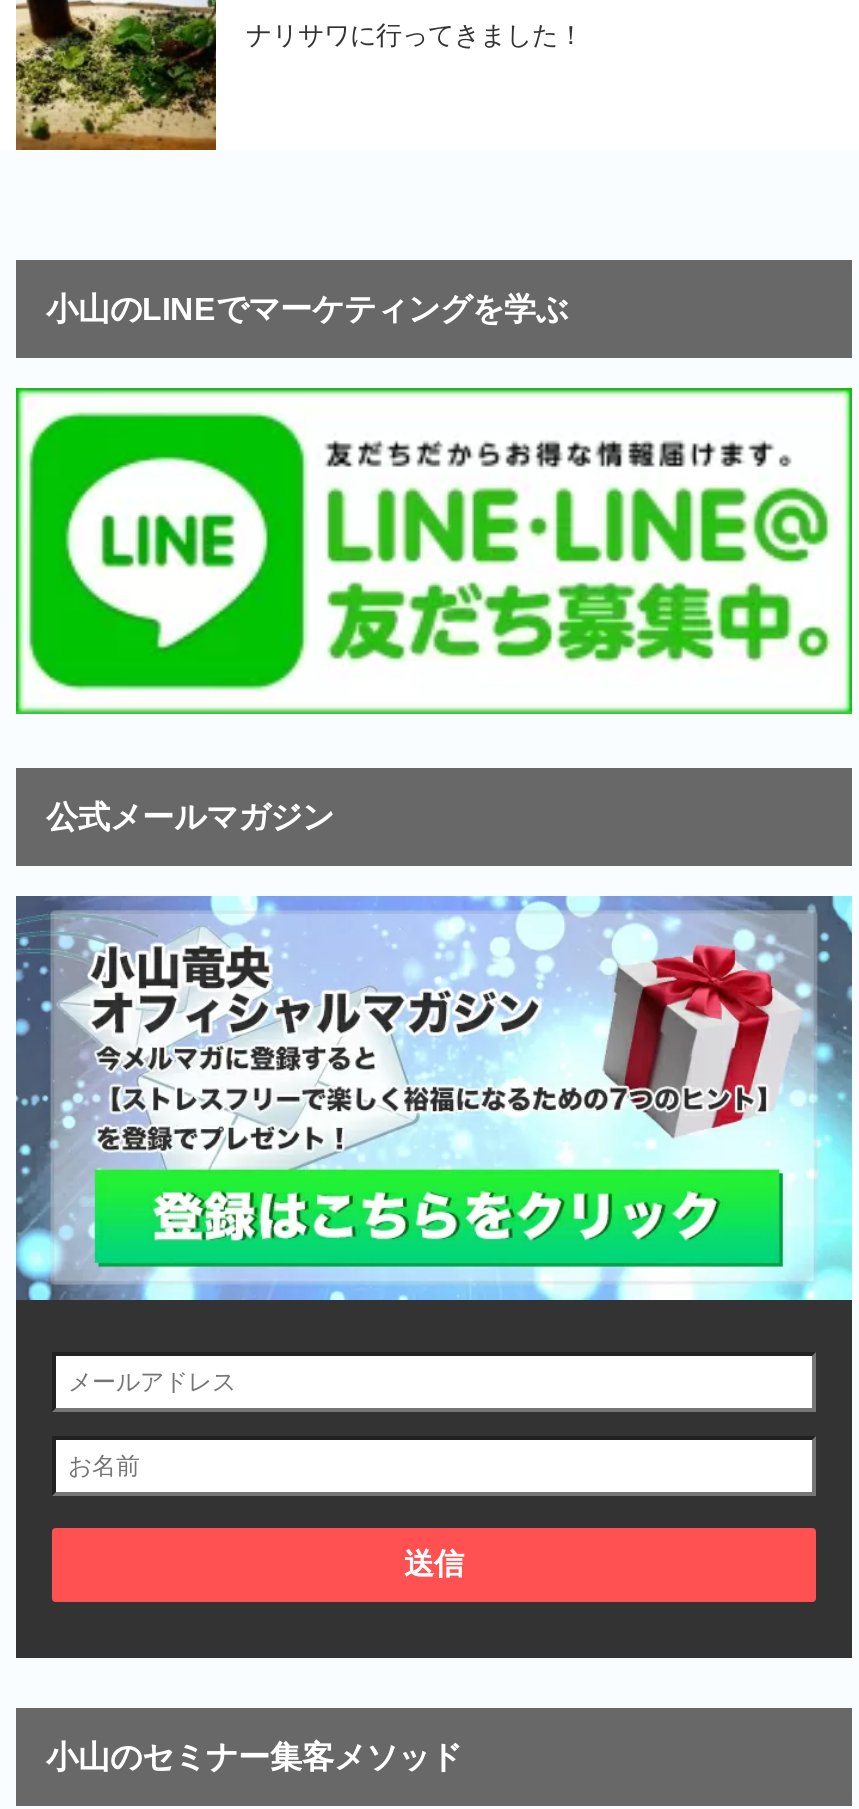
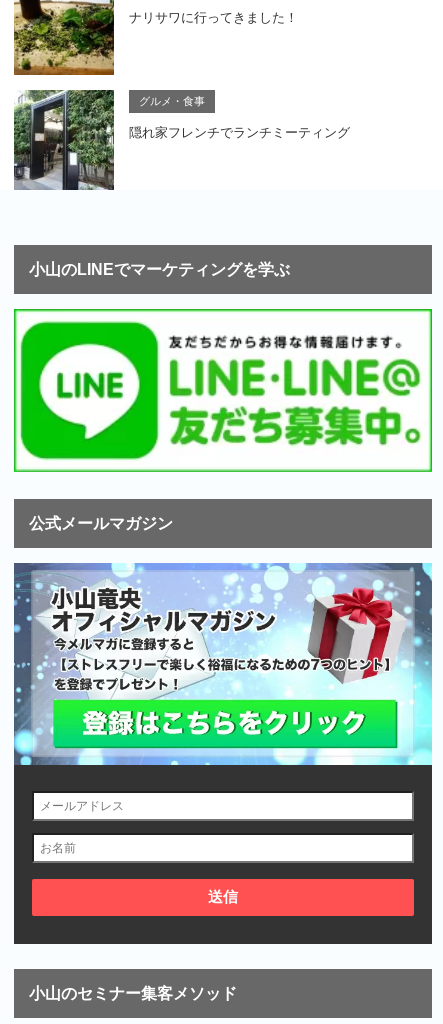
+ [image]
+ グルメ・食事
+ 隠れ家フレンチでランチミーティング
